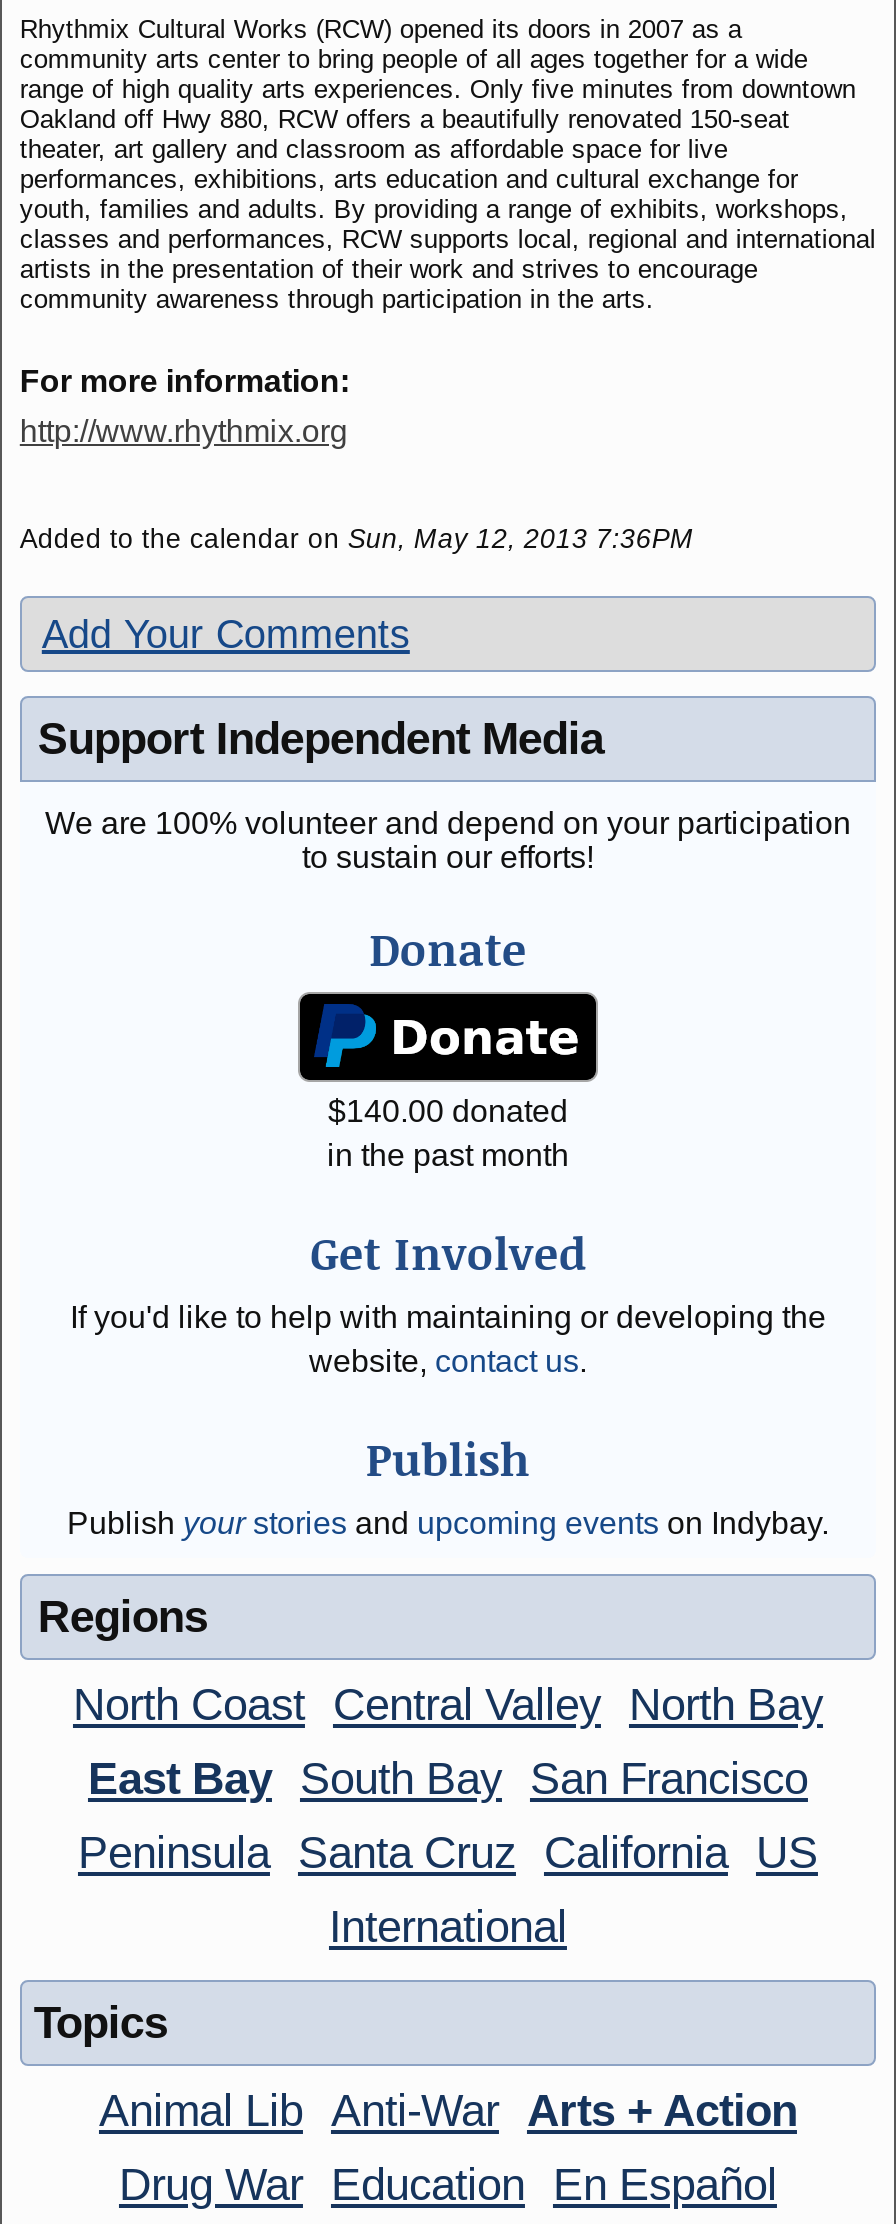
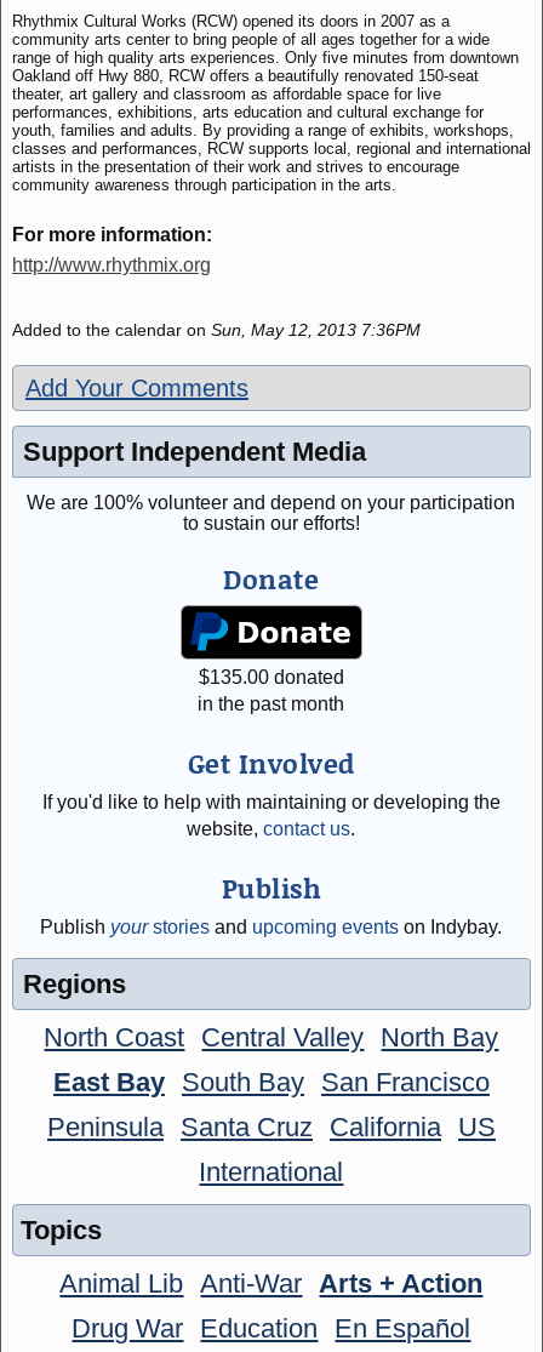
- $140.00 donated
+ $135.00 donated
